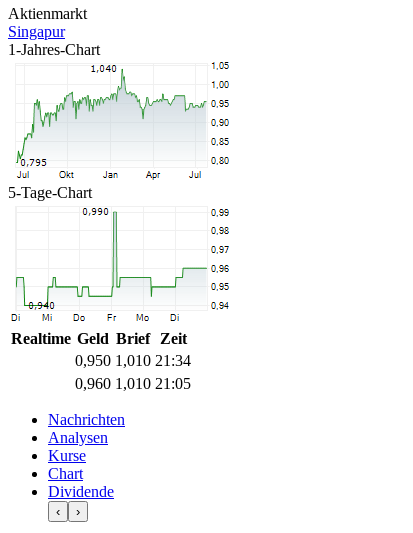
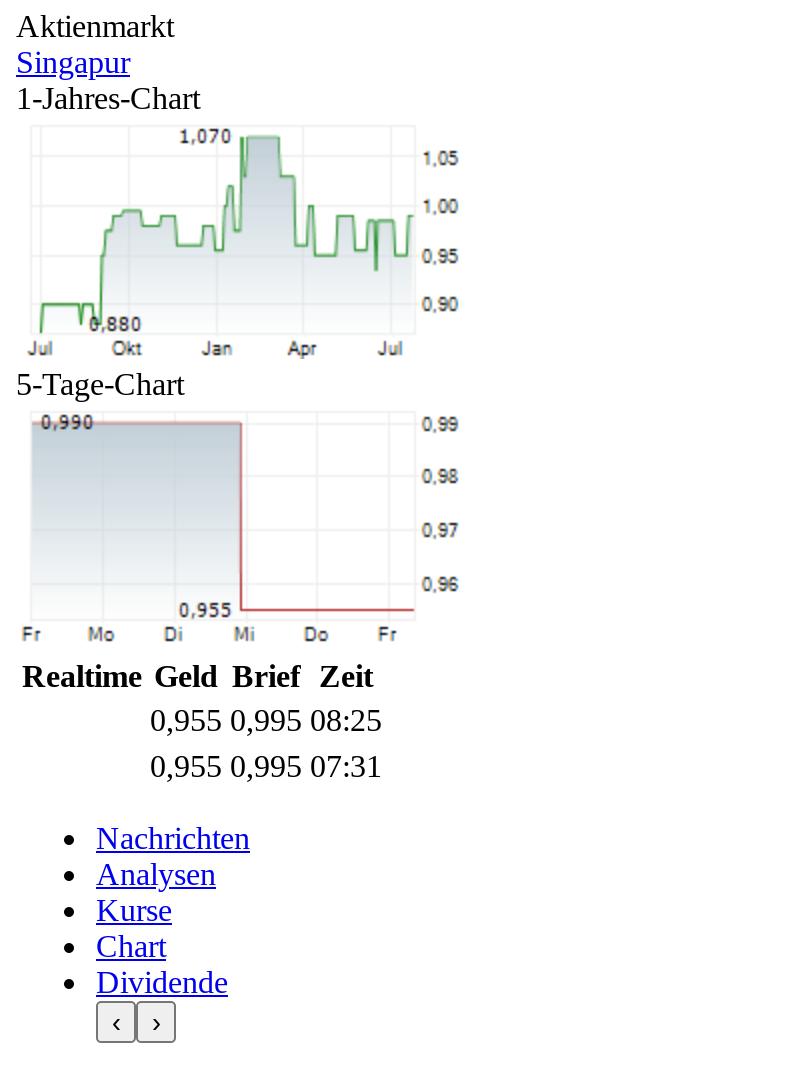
- [image]
+ [image]

- [image]
- 0,950 1,010 21:34
+ [image]
+ 0,955 0,995 08:25

- 0,960 1,010 21:05
+ 0,955 0,995 07:31
